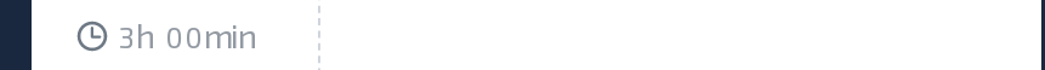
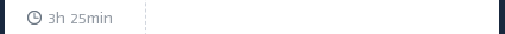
- 3h 00 min
+ 3h 25 min
